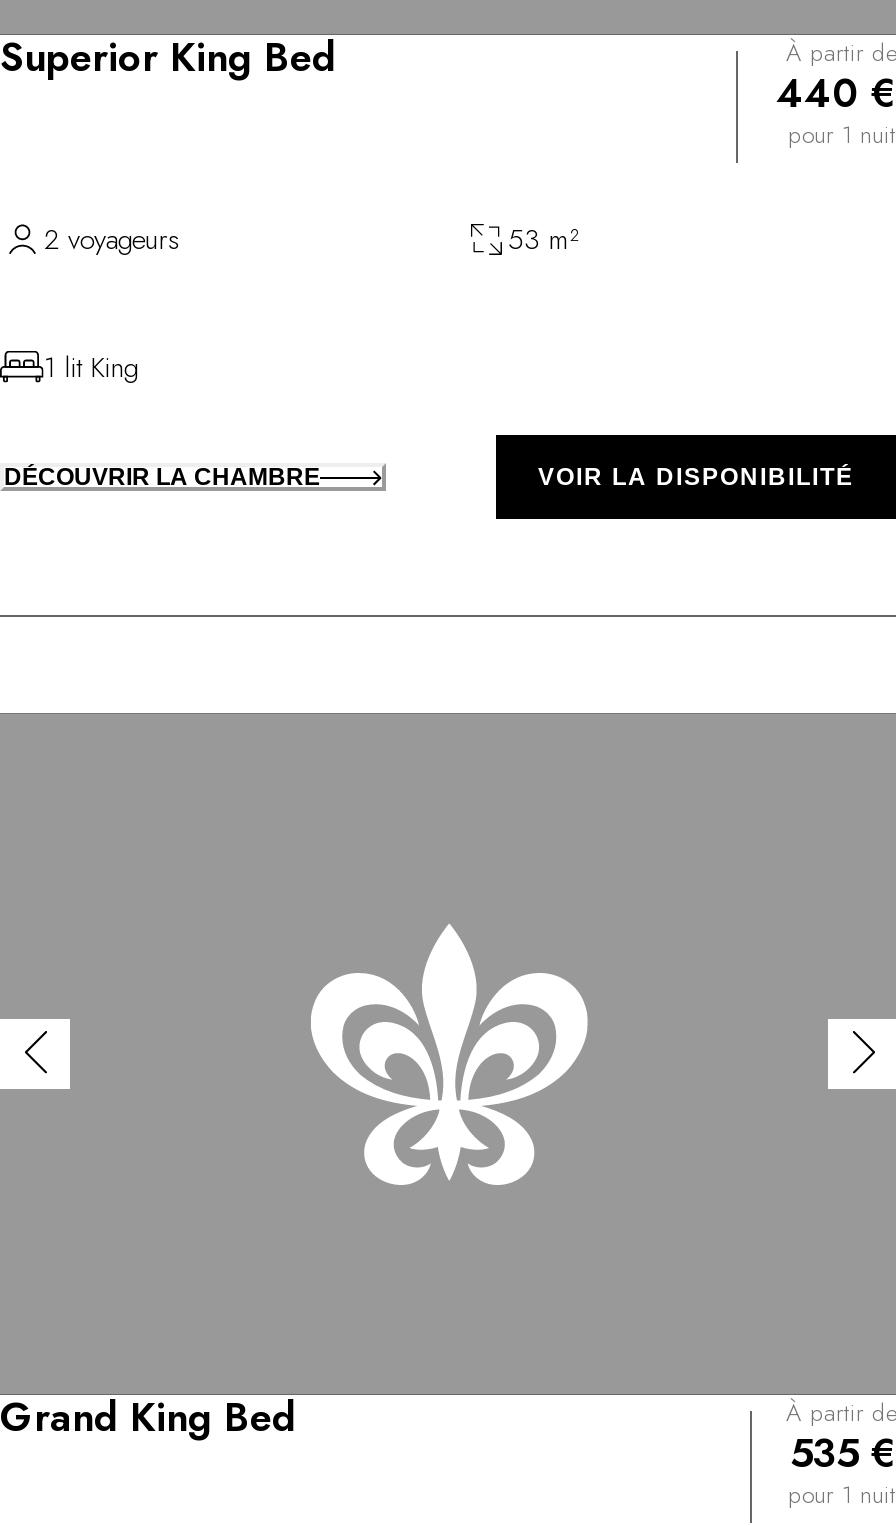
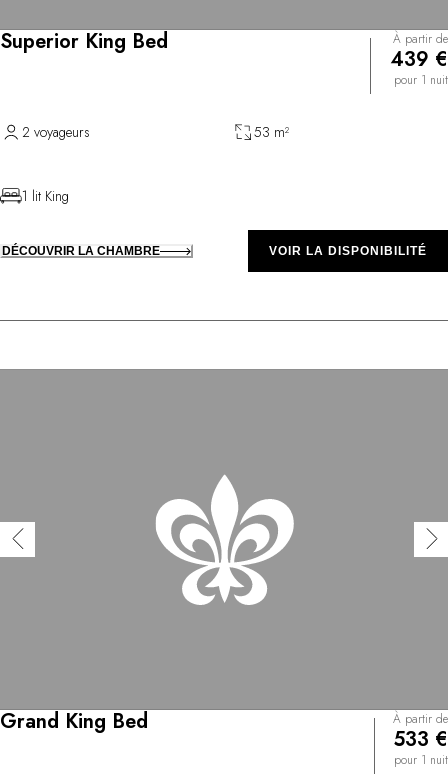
- 440 €
+ 439 €

- 535 €
+ 533 €
